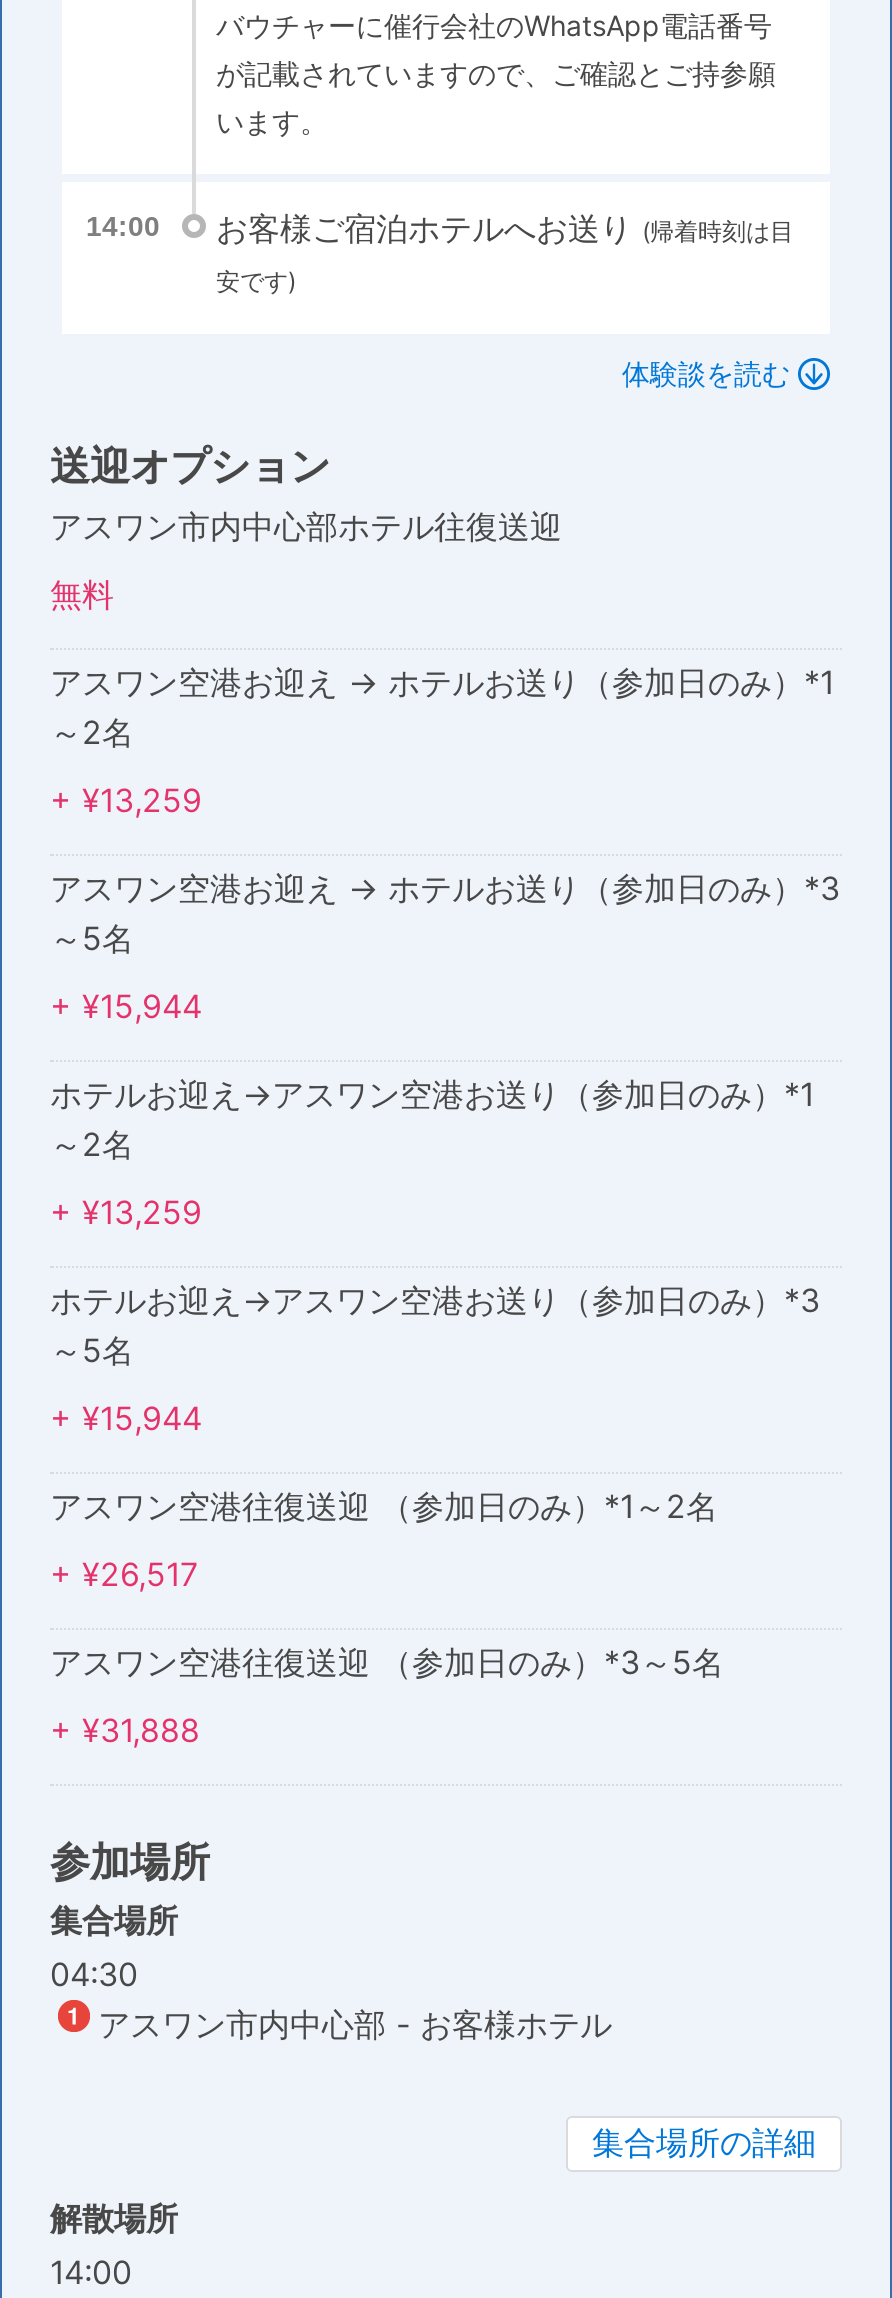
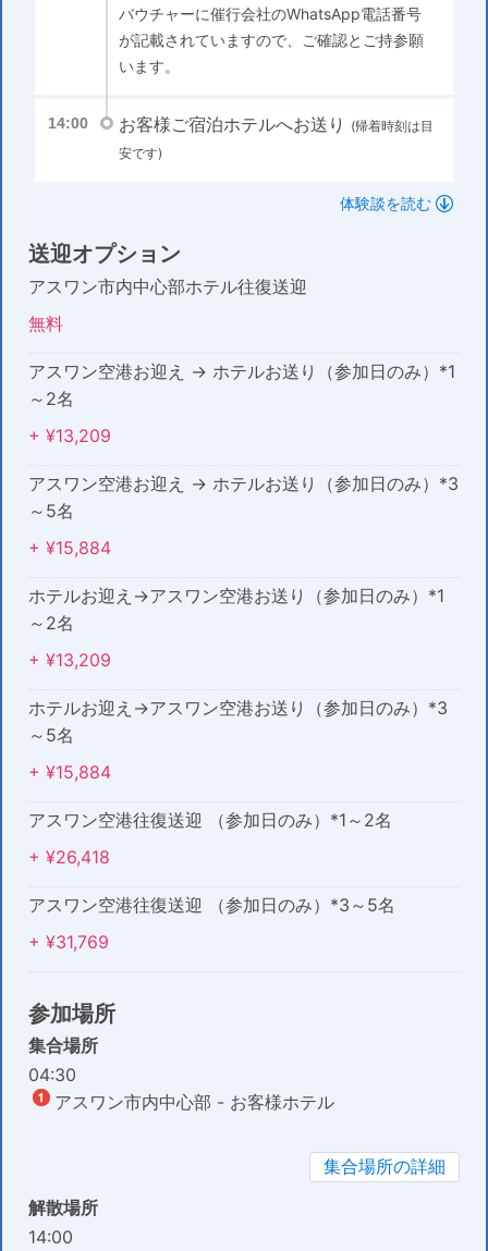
- + ¥13,259
+ + ¥13,209

- + ¥15,944
+ + ¥15,884

- + ¥13,259
+ + ¥13,209

- + ¥15,944
+ + ¥15,884

- + ¥26,517
+ + ¥26,418

- + ¥31,888
+ + ¥31,769
